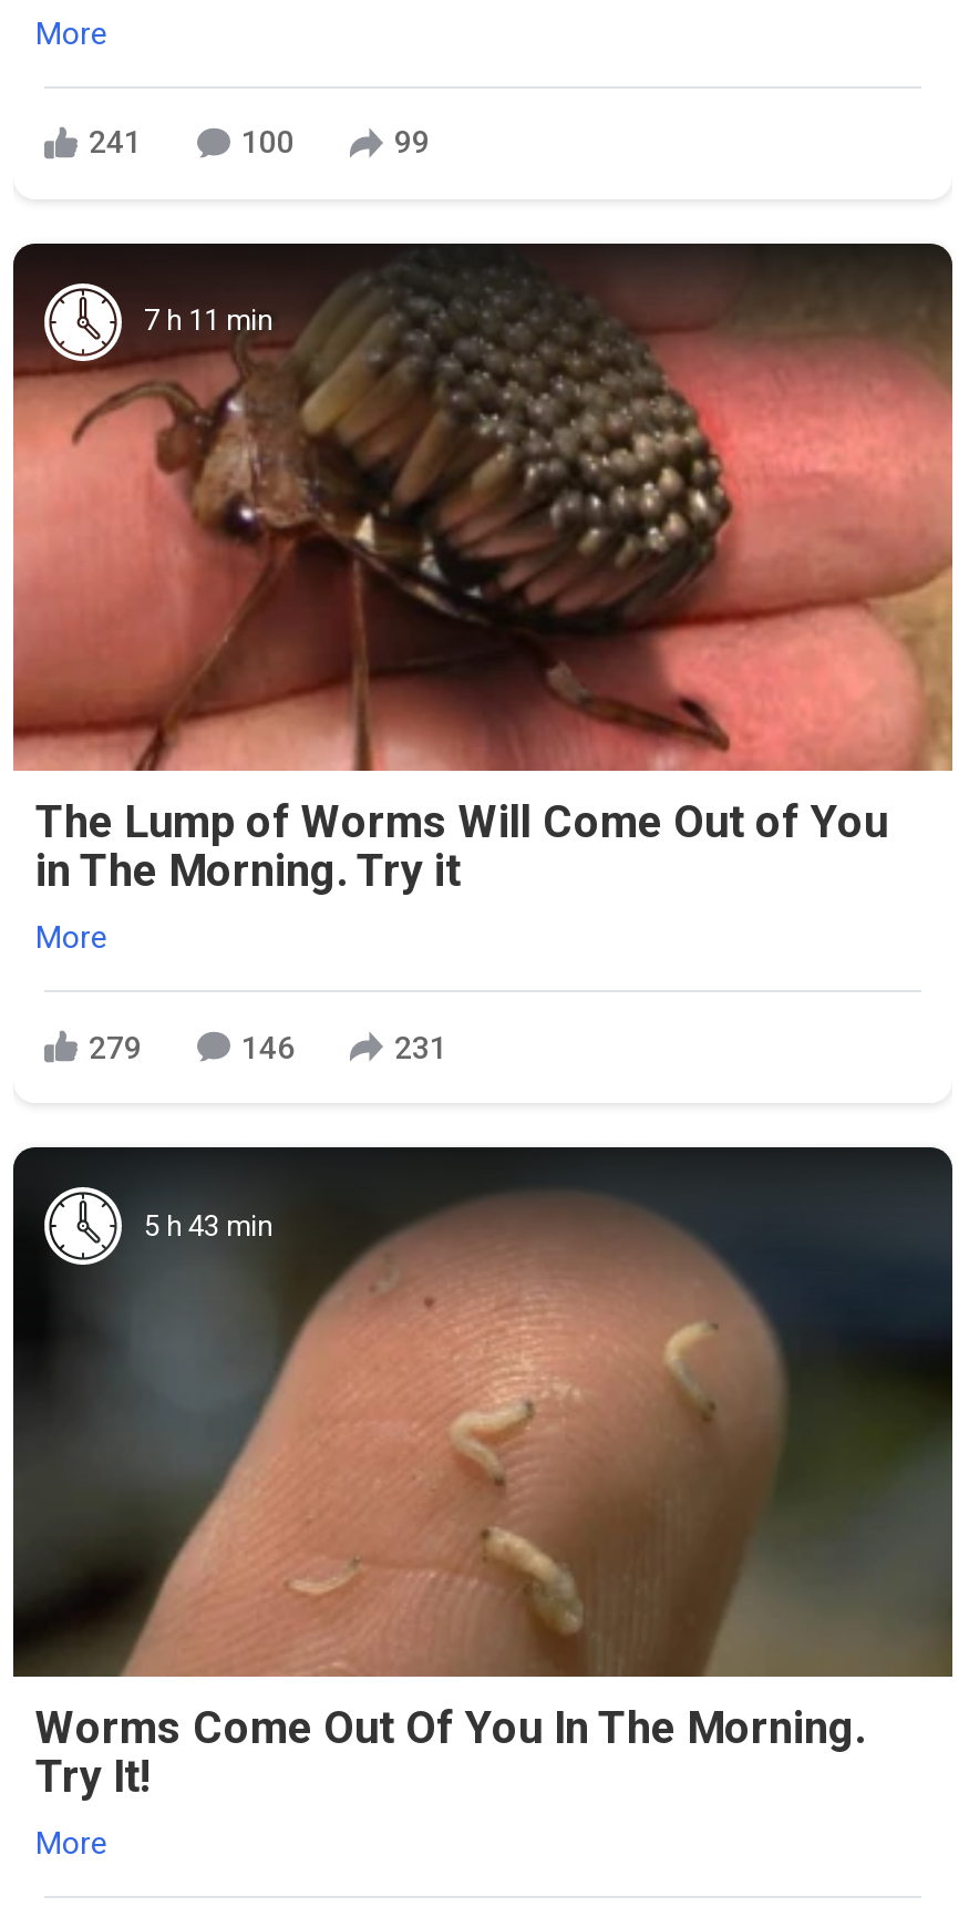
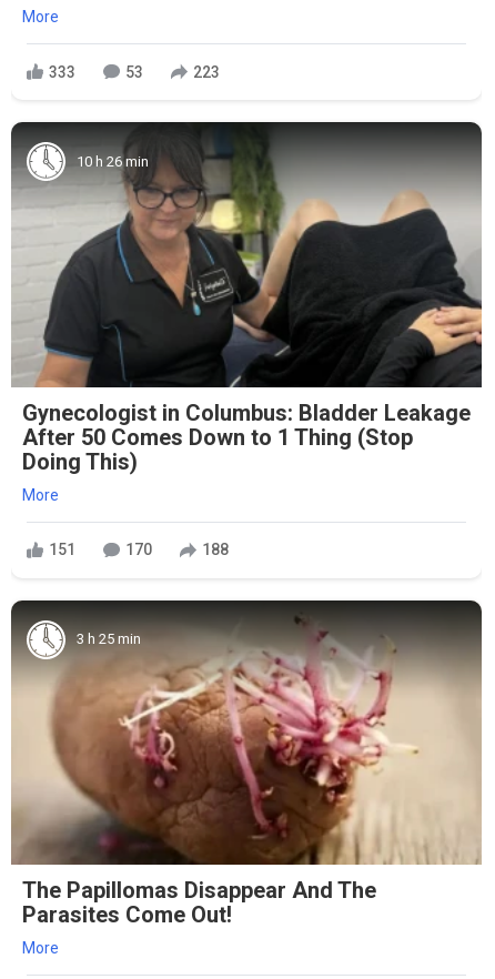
- 241
- 100
- 99
+ 333
+ 53
+ 223

- [image]
- 7 h 11 min
+ [image]
+ 10 h 26 min

- The Lump of Worms Will Come Out of You
- in The Morning. Try it
+ Gynecologist in Columbus: Bladder Leakage
+ After 50 Comes Down to 1 Thing (Stop
+ Doing This)

- 279
- 146
- 231
+ 151
+ 170
+ 188

- [image]
- 5 h 43 min
+ [image]
+ 3 h 25 min

- Worms Come Out Of You In The Morning.
- Try It!
+ The Papillomas Disappear And The
+ Parasites Come Out!
